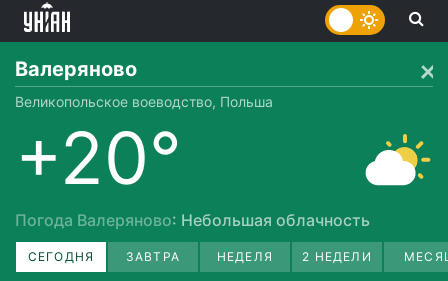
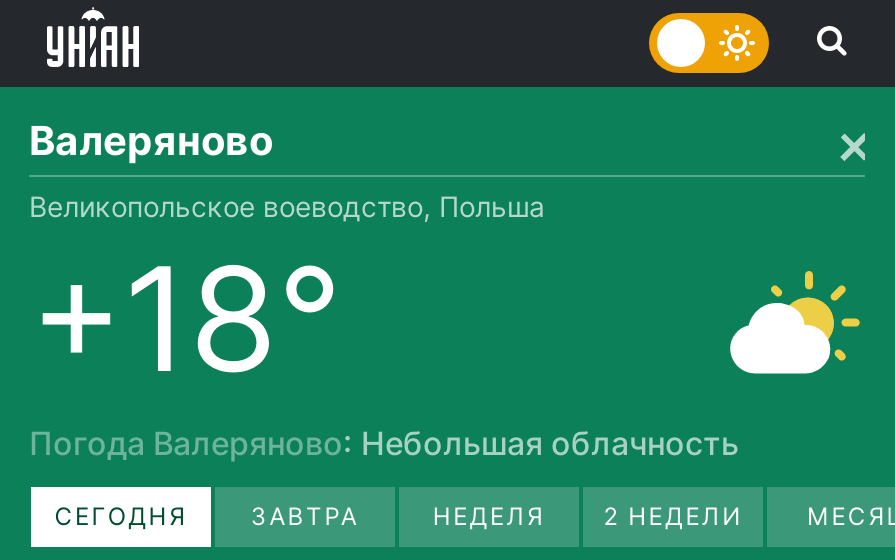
- +20°
+ +18°
